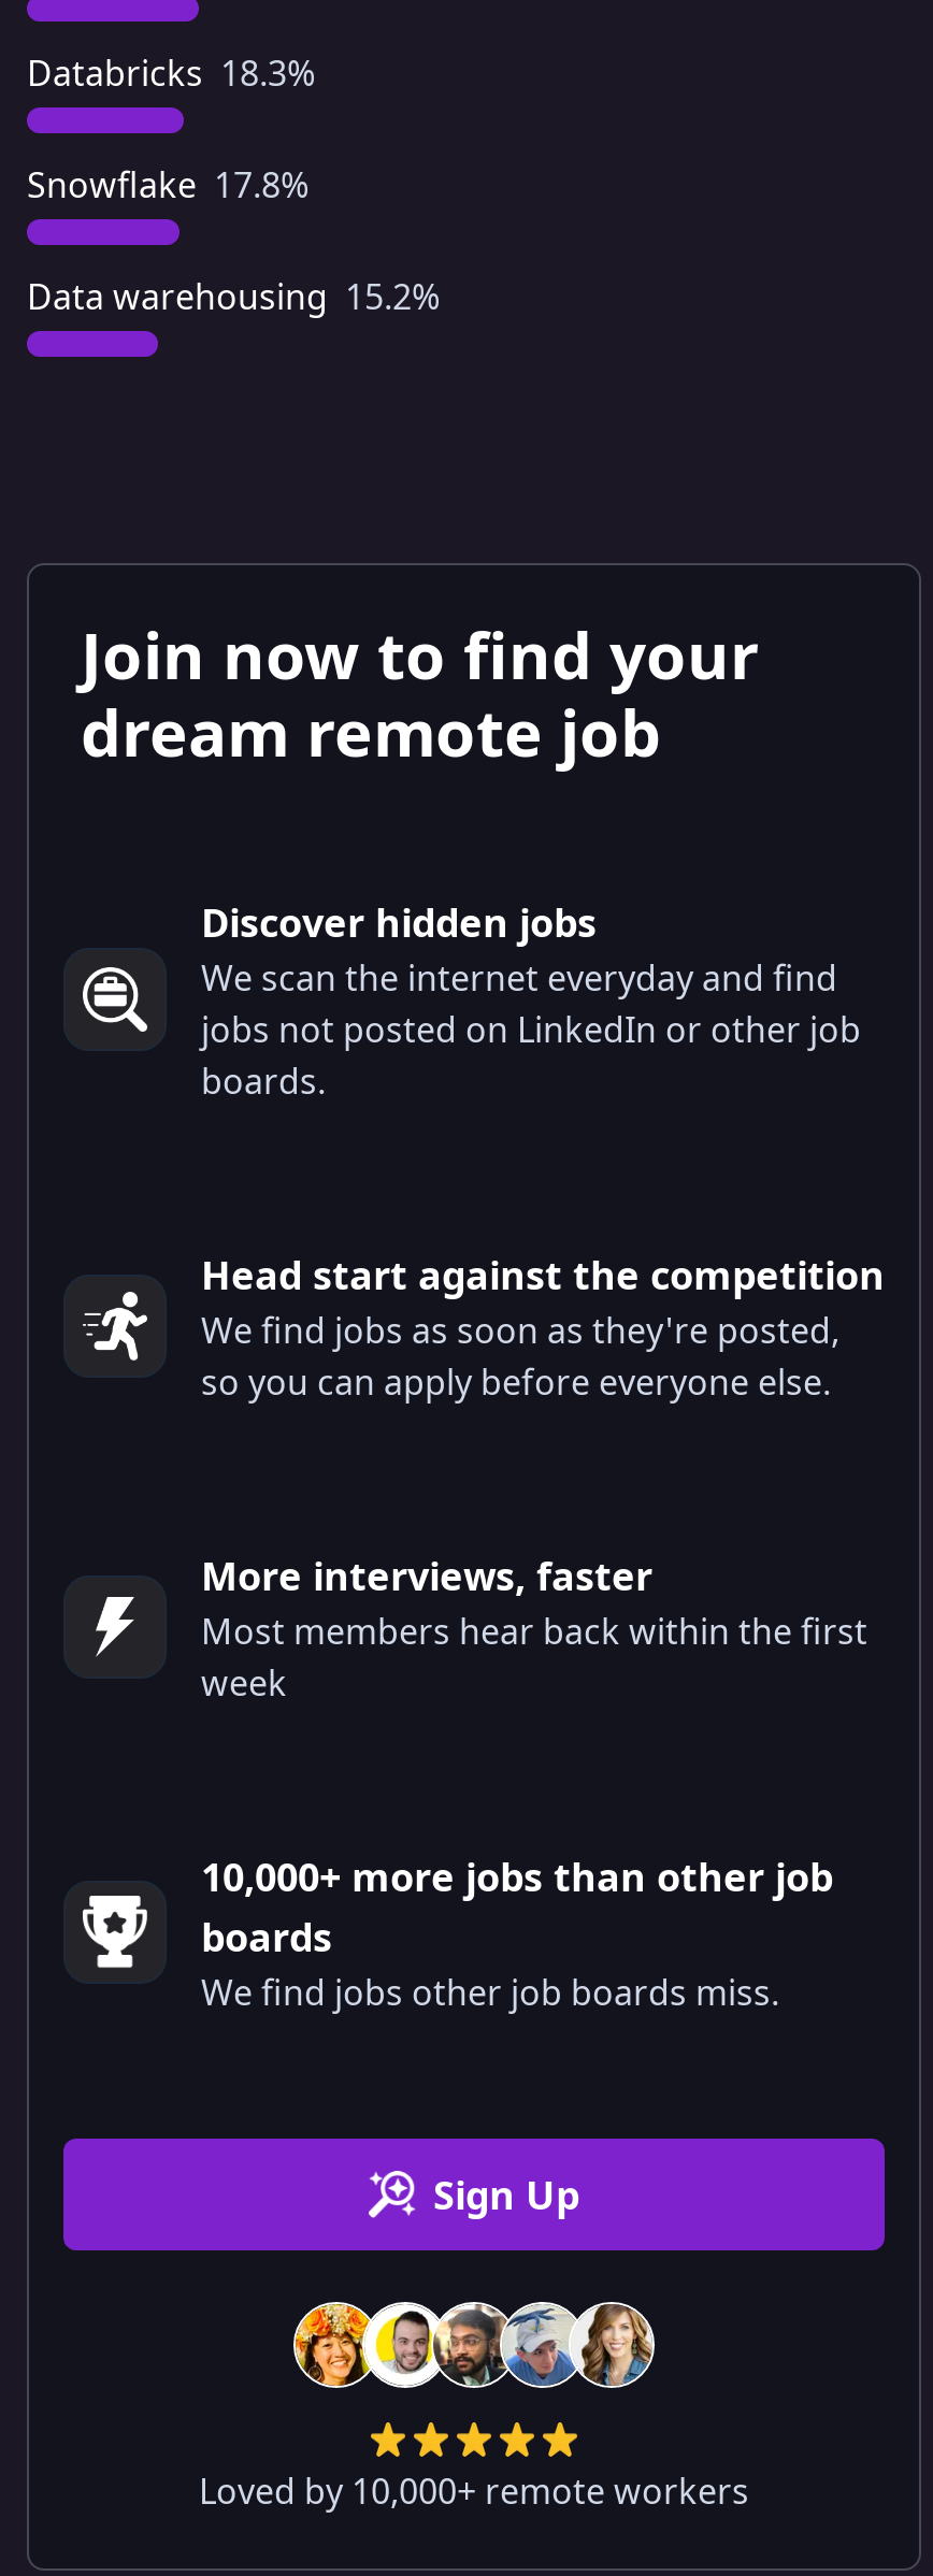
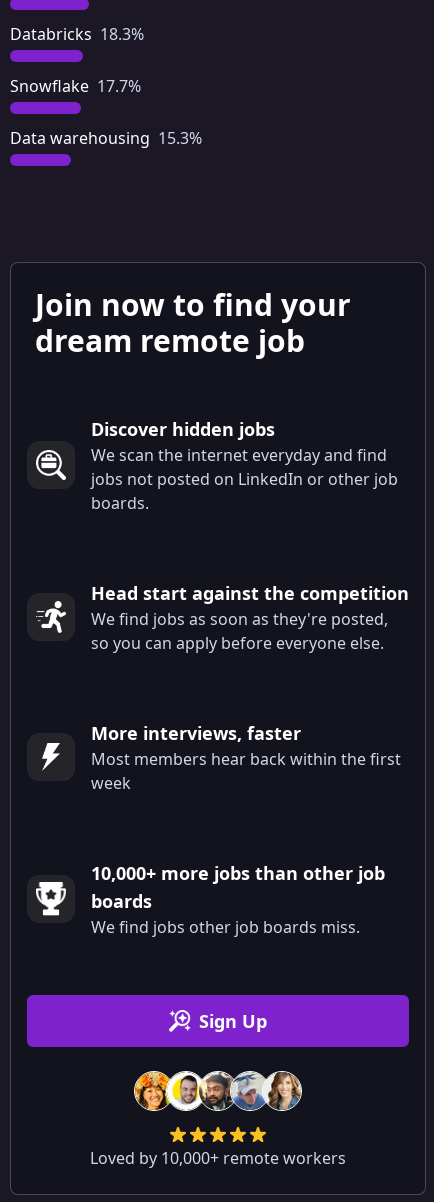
- Snowflake 17.8%
+ Snowflake 17.7%

- Data warehousing 15.2%
+ Data warehousing 15.3%
